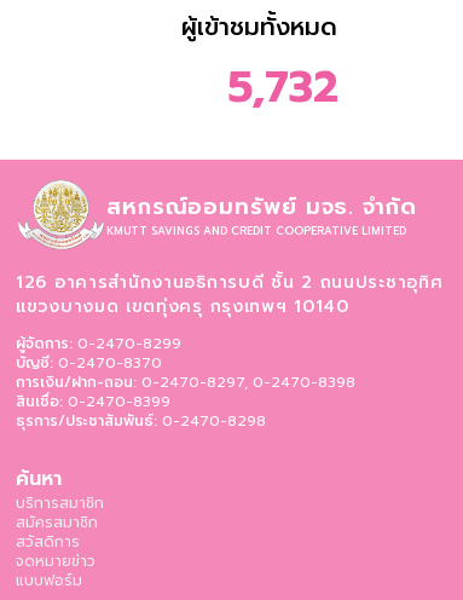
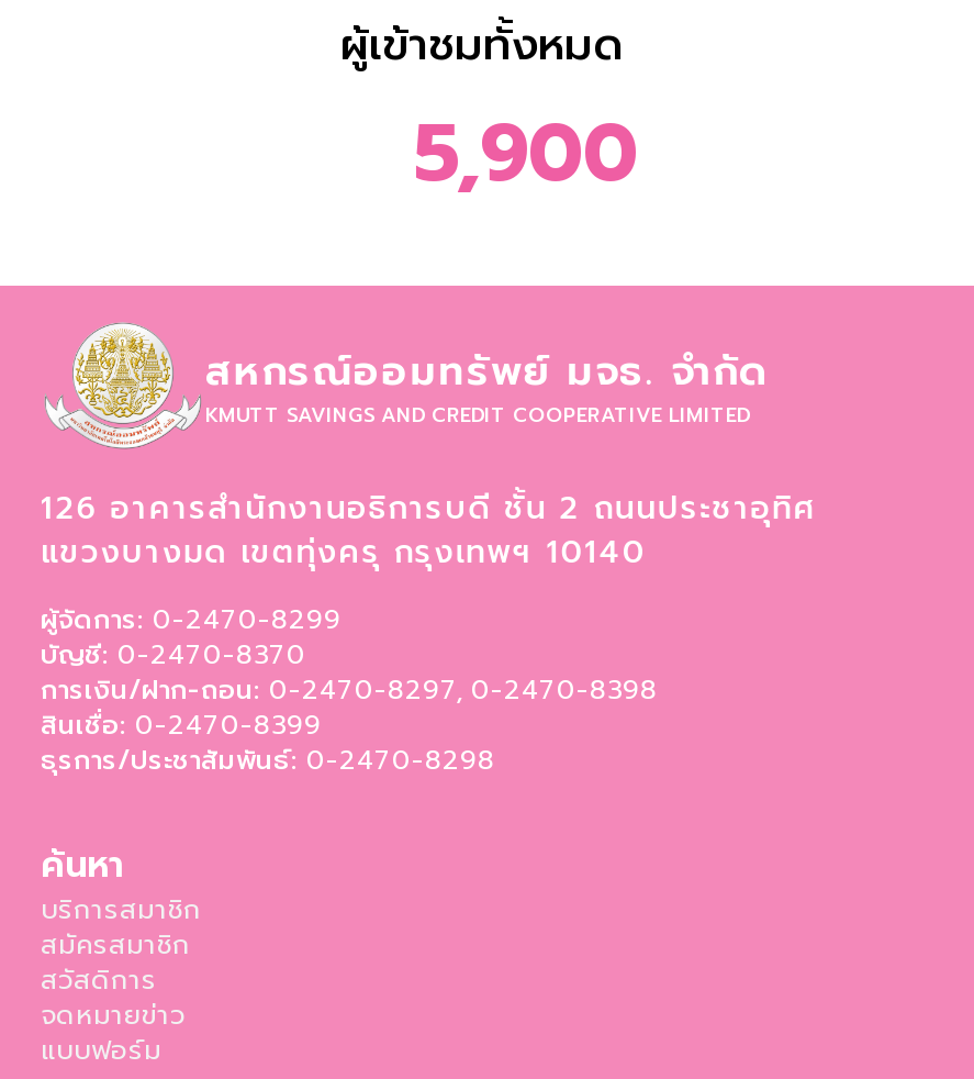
- 5,732
+ 5,900
